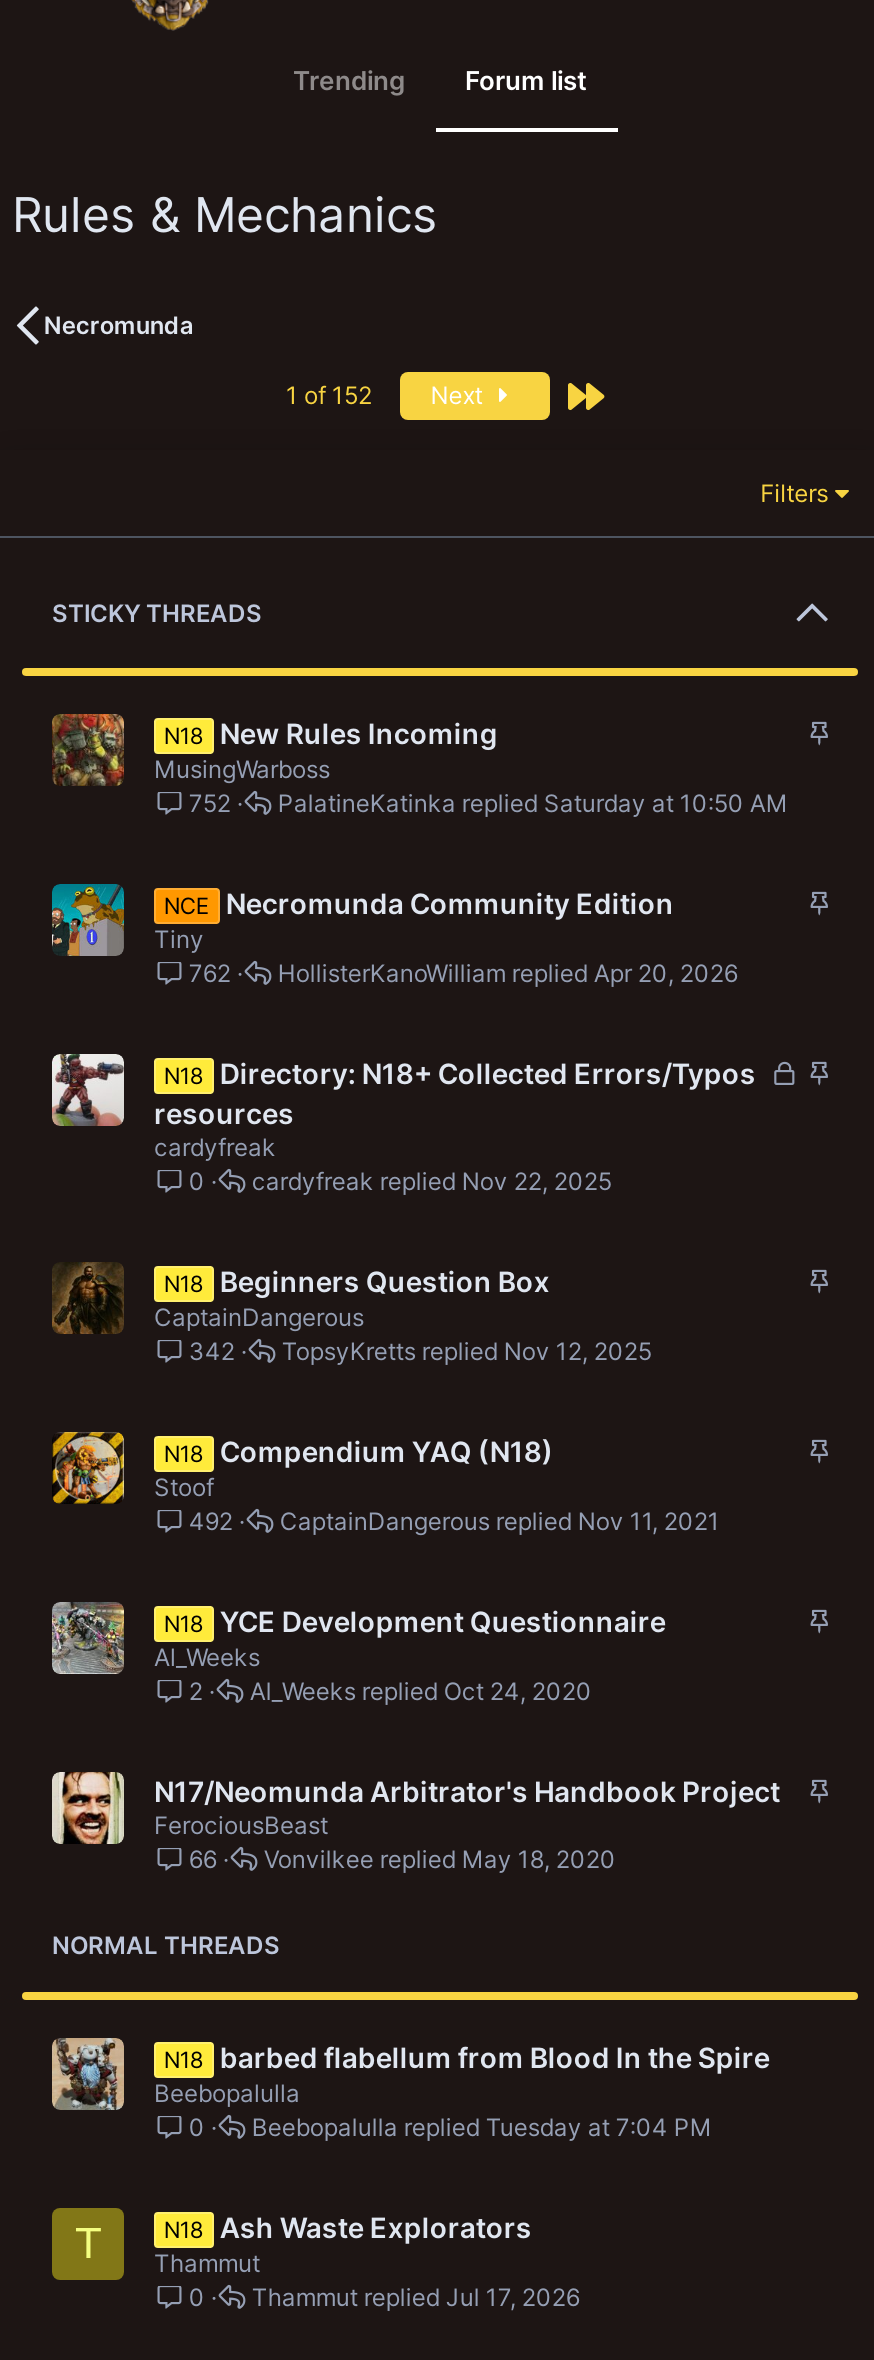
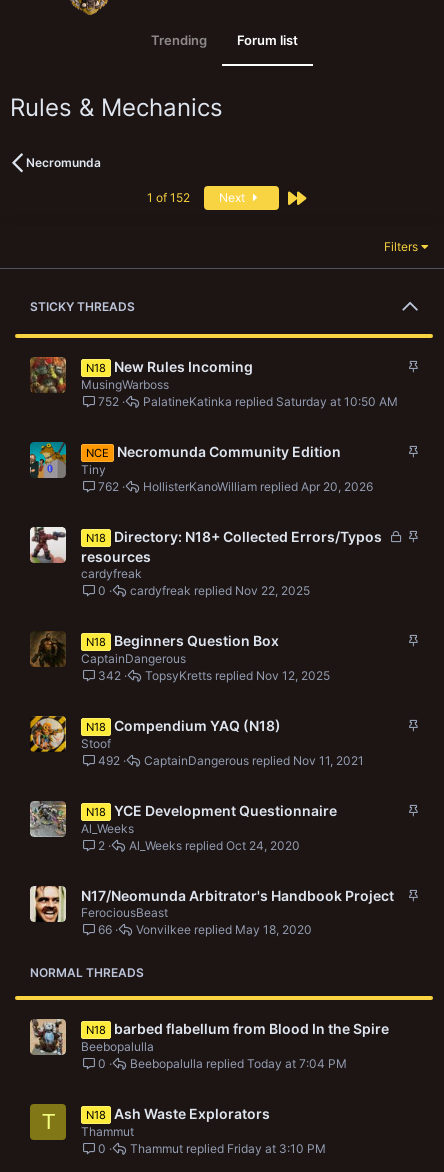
- Tuesday at 7:04 PM
+ Today at 7:04 PM

- Jul 17, 2026
+ Friday at 3:10 PM
